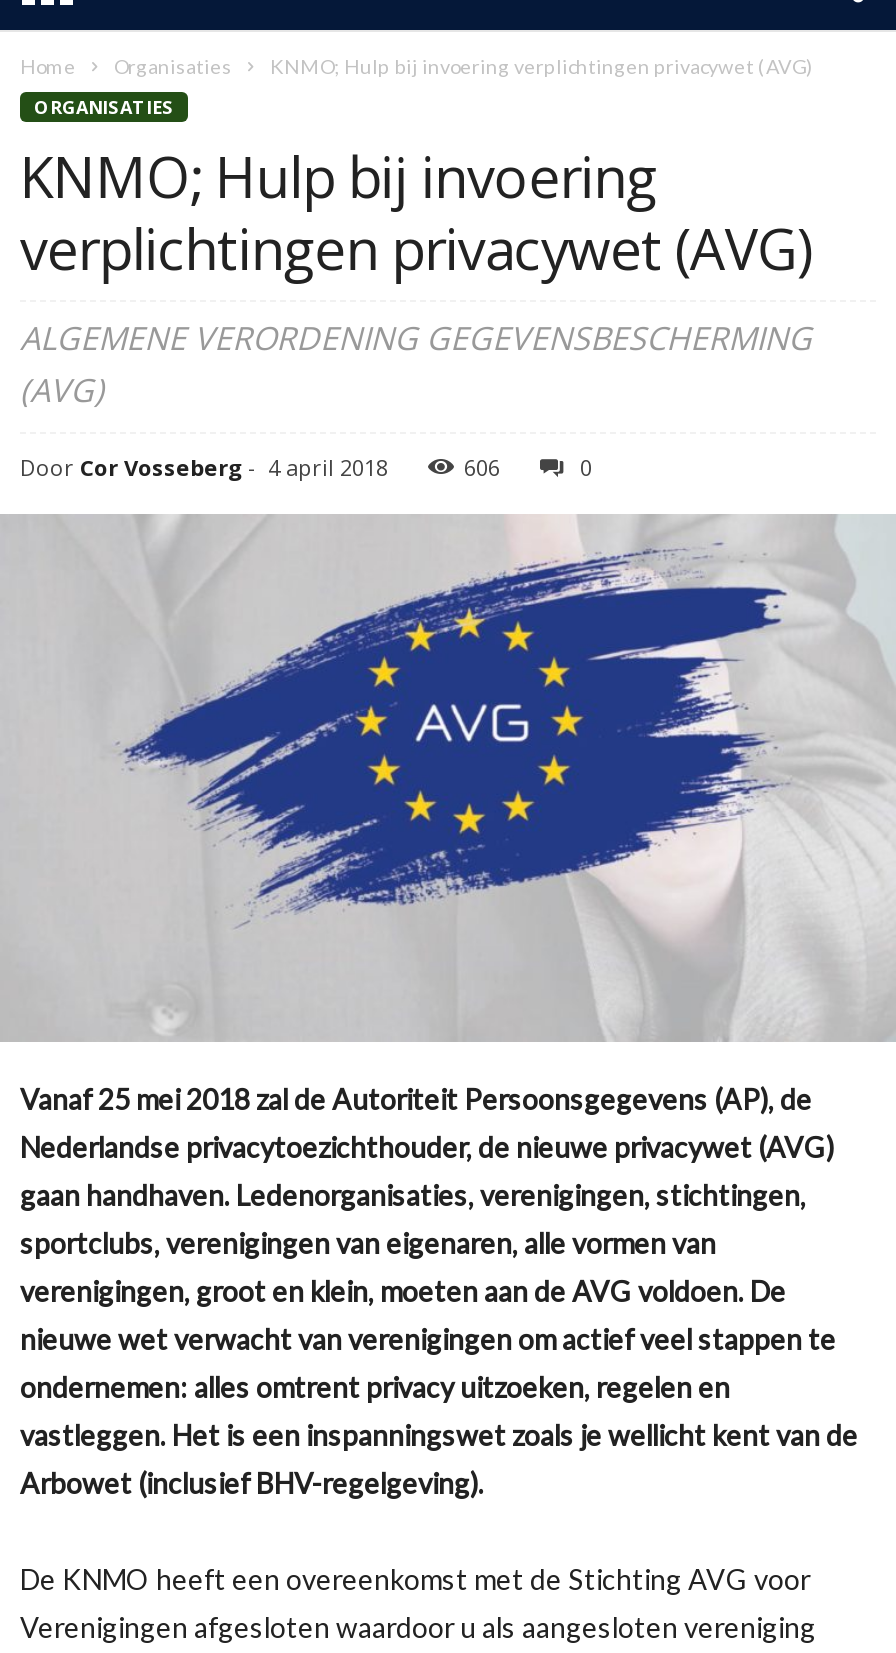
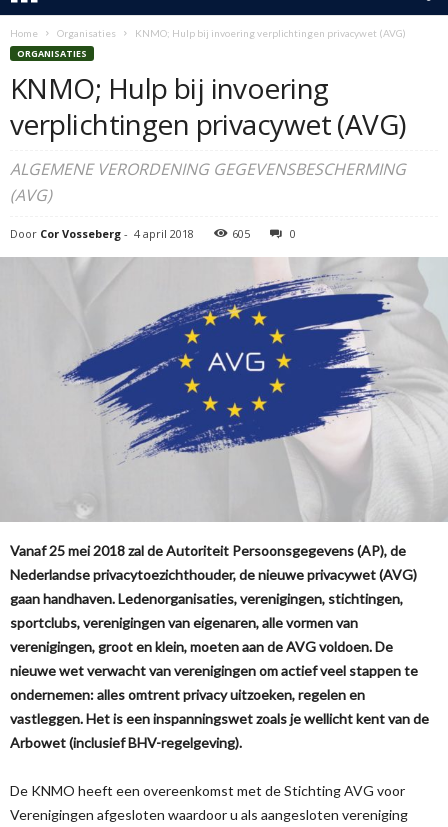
- 606
+ 605
